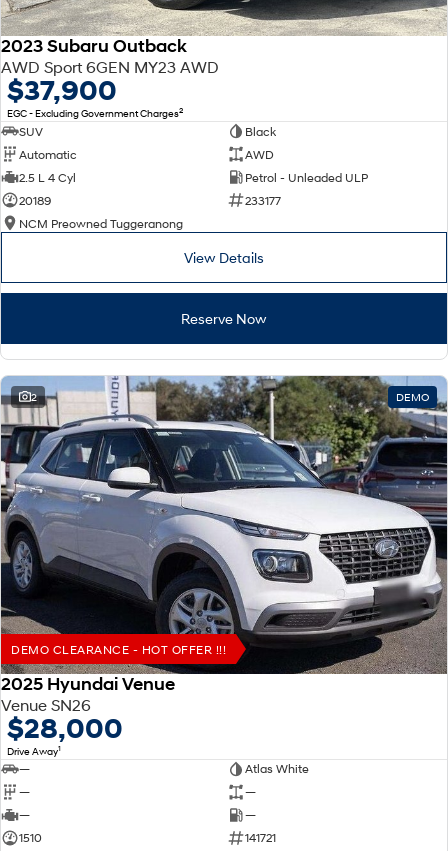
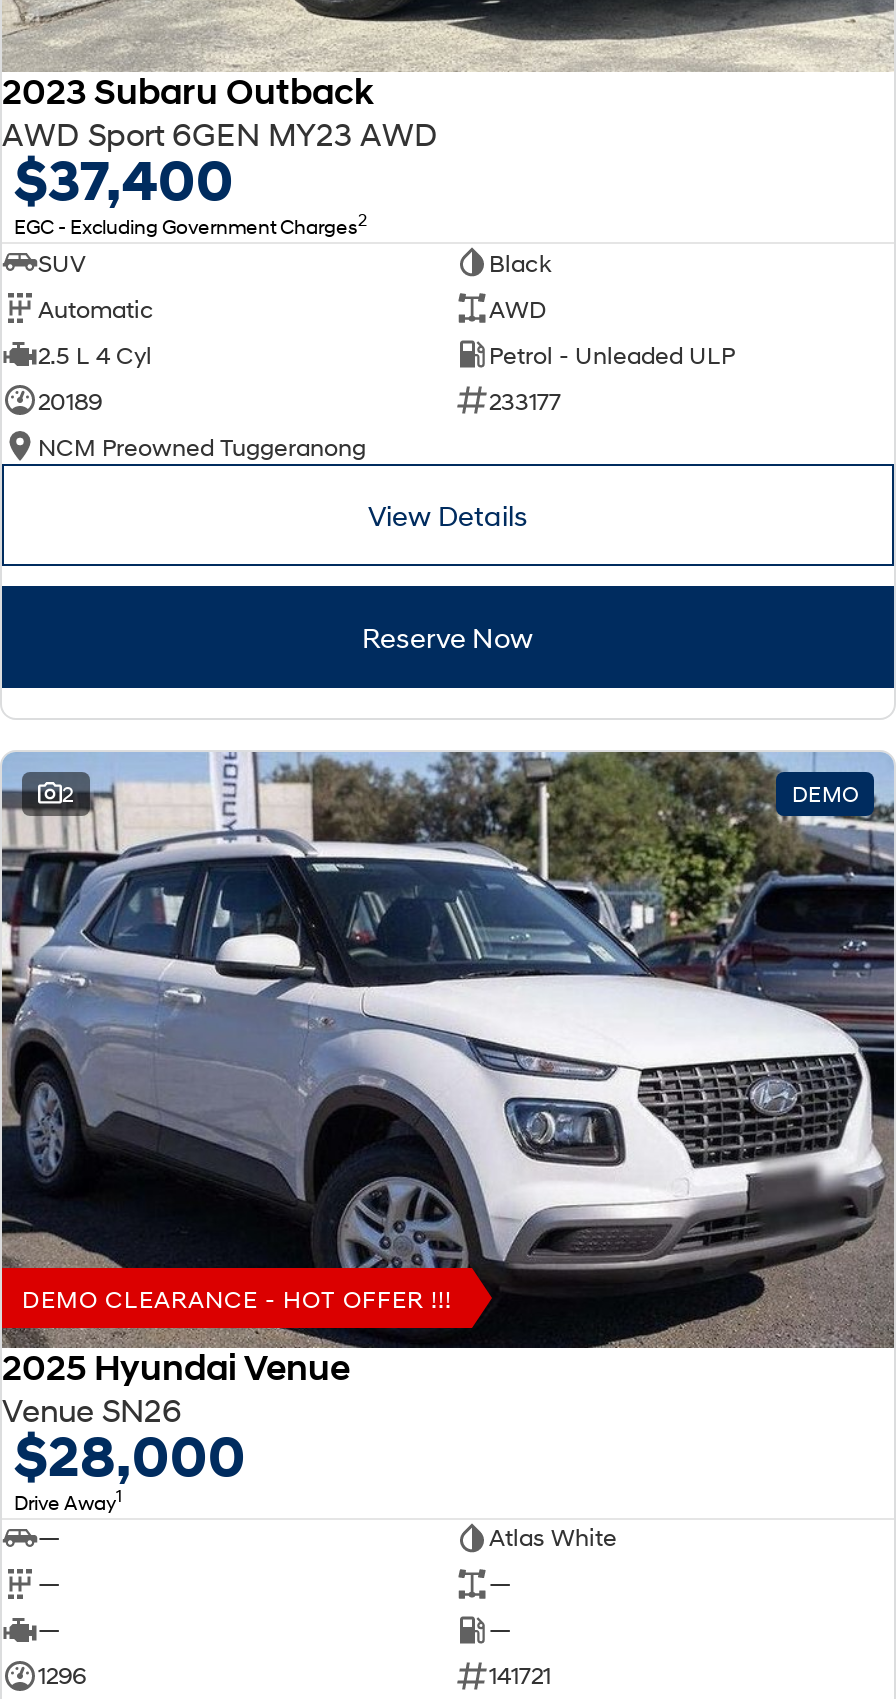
- $37,900
+ $37,400

- 1510
+ 1296
